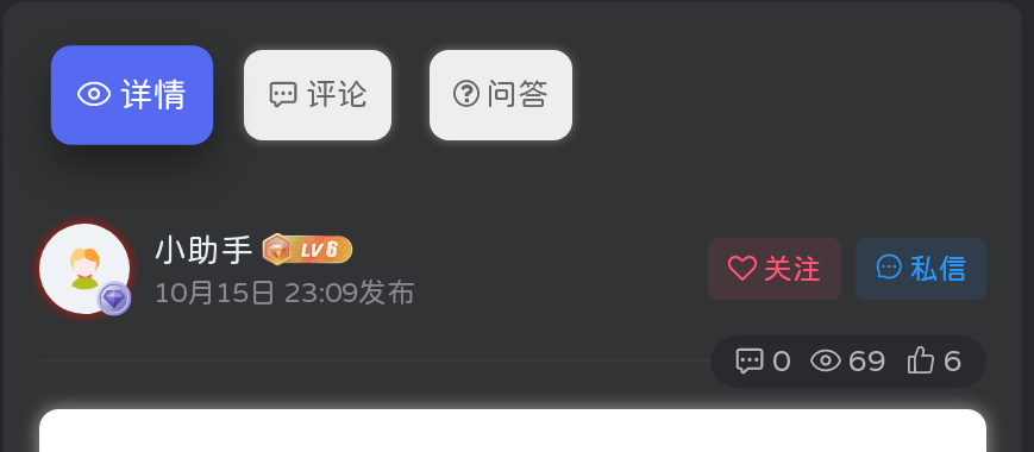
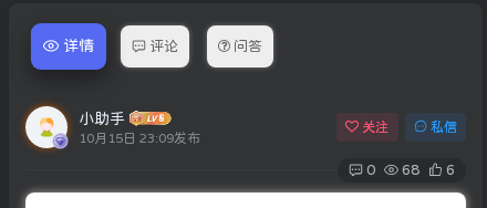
- 69
+ 68
